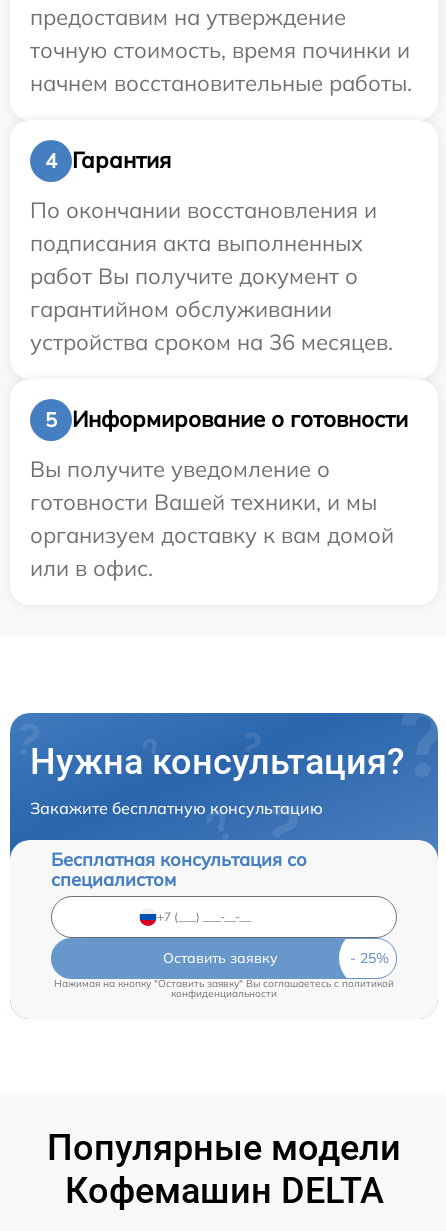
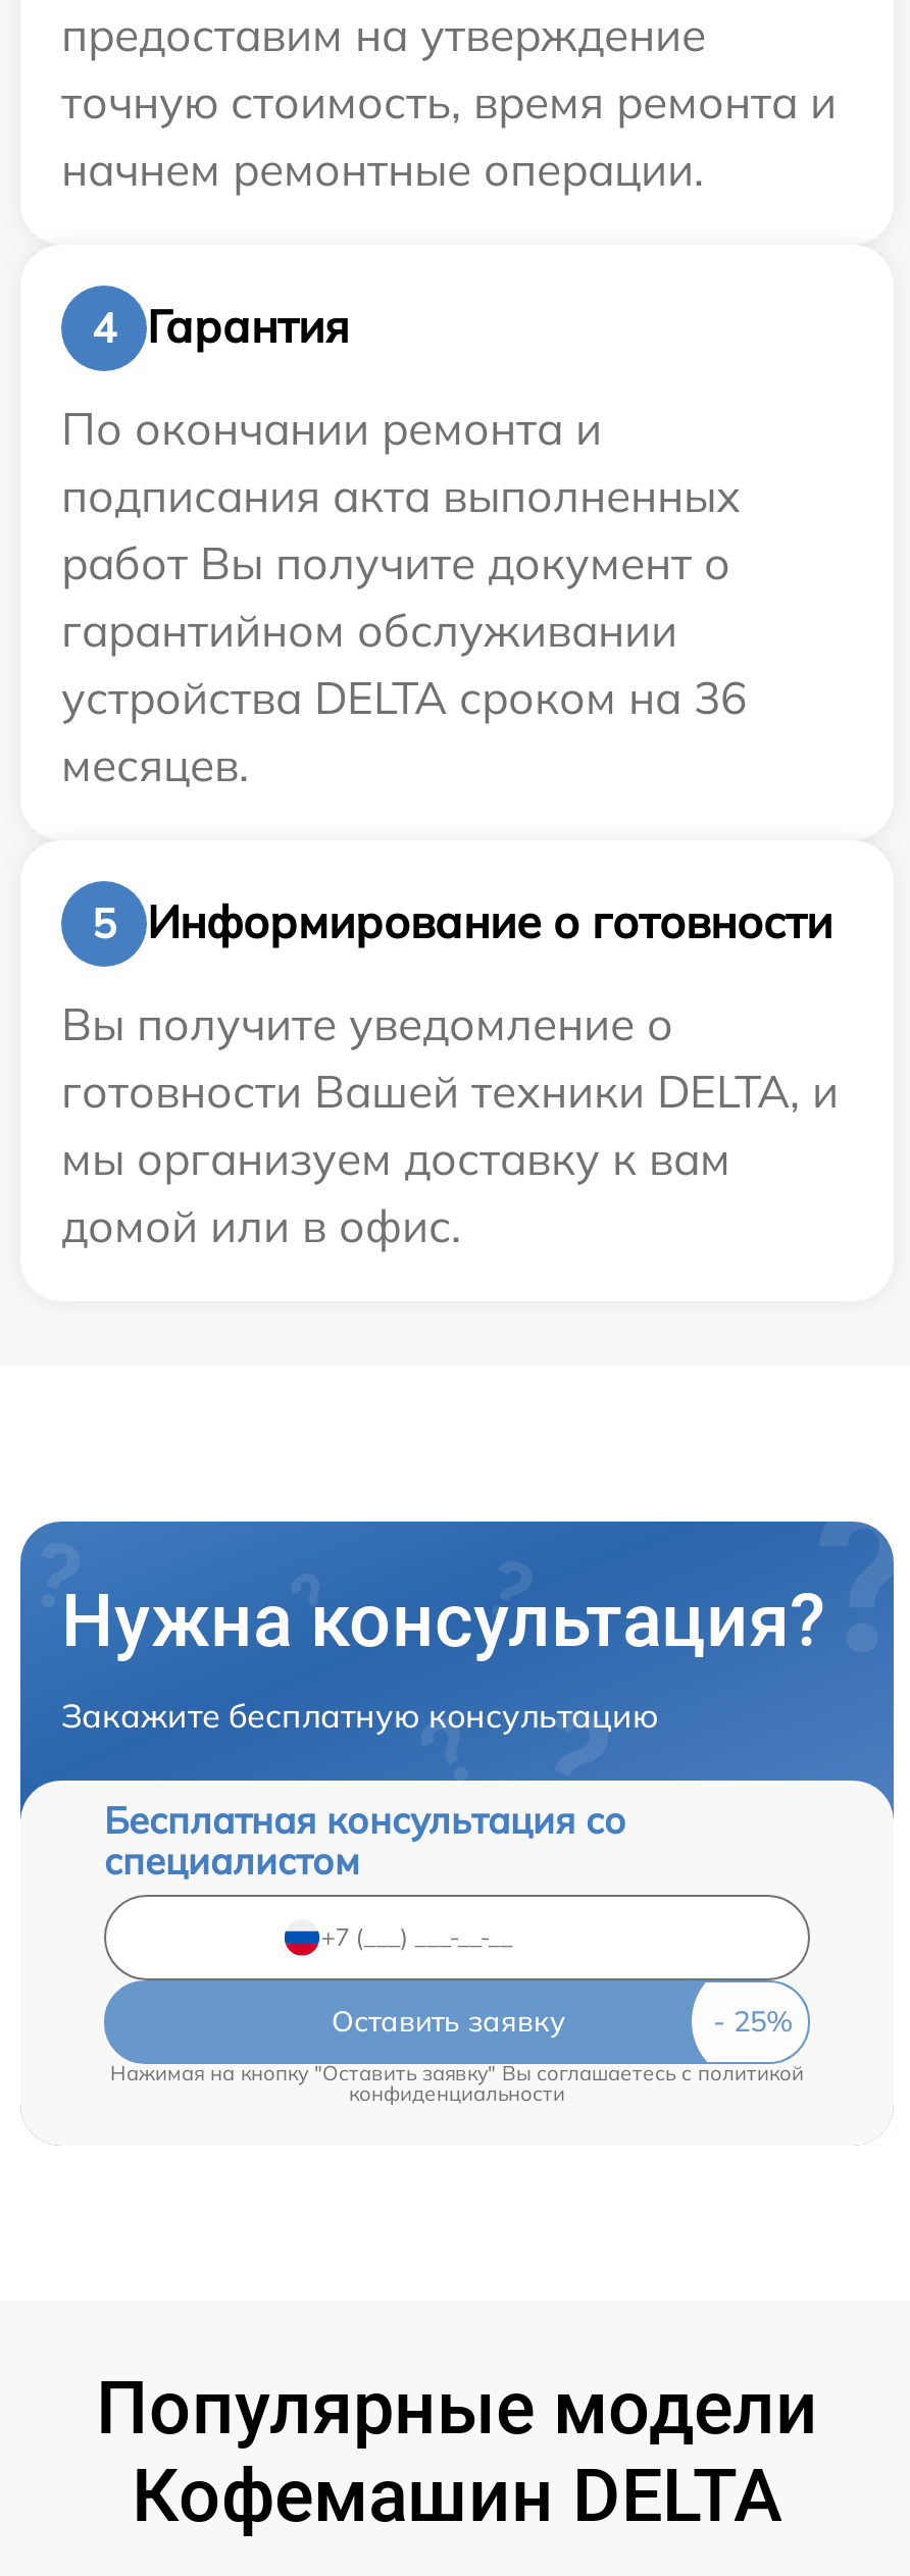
- точную стоимость, время починки и
+ точную стоимость, время ремонта и

- начнем восстановительные работы.
+ начнем ремонтные операции.

- По окончании восстановления и
+ По окончании ремонта и

- устройства сроком на 36 месяцев.
+ устройства DELTA сроком на 36
+ месяцев.

- готовности Вашей техники, и мы
- организуем доставку к вам домой
- или в офис.
+ готовности Вашей техники DELTA, и
+ мы организуем доставку к вам
+ домой или в офис.
